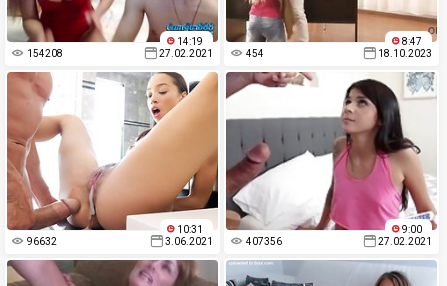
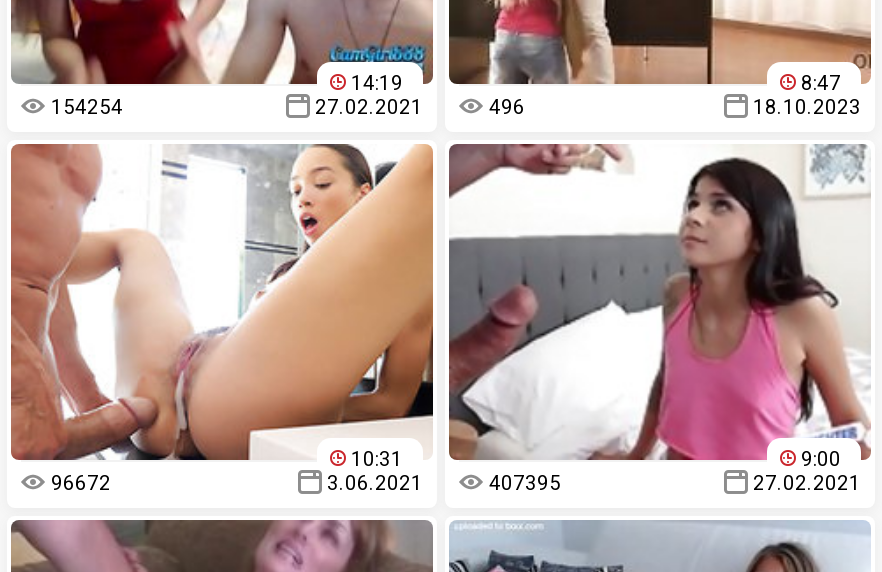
- 154208
+ 154254

- 454
+ 496

- 96632
+ 96672

- 407356
+ 407395
